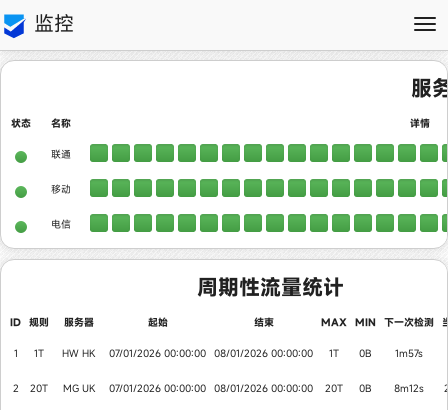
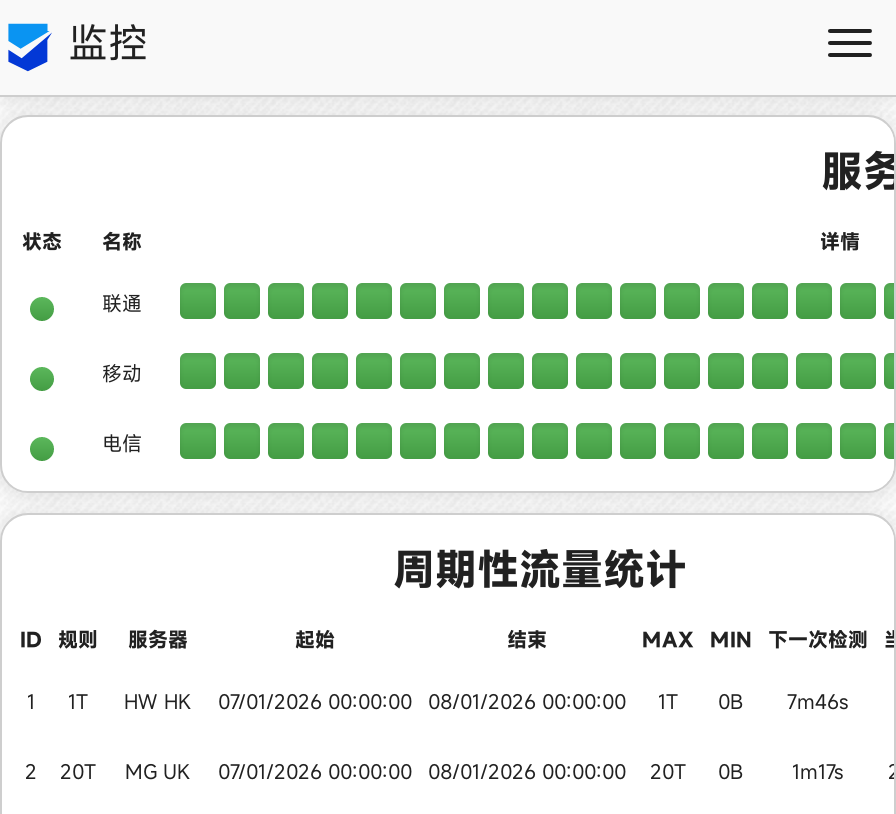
- 1 1T HW HK 07/01/2026 00:00:00 08/01/2026 00:00:00 1T 0B 1m57s
+ 1 1T HW HK 07/01/2026 00:00:00 08/01/2026 00:00:00 1T 0B 7m46s

- 8m12s
+ 1m17s
